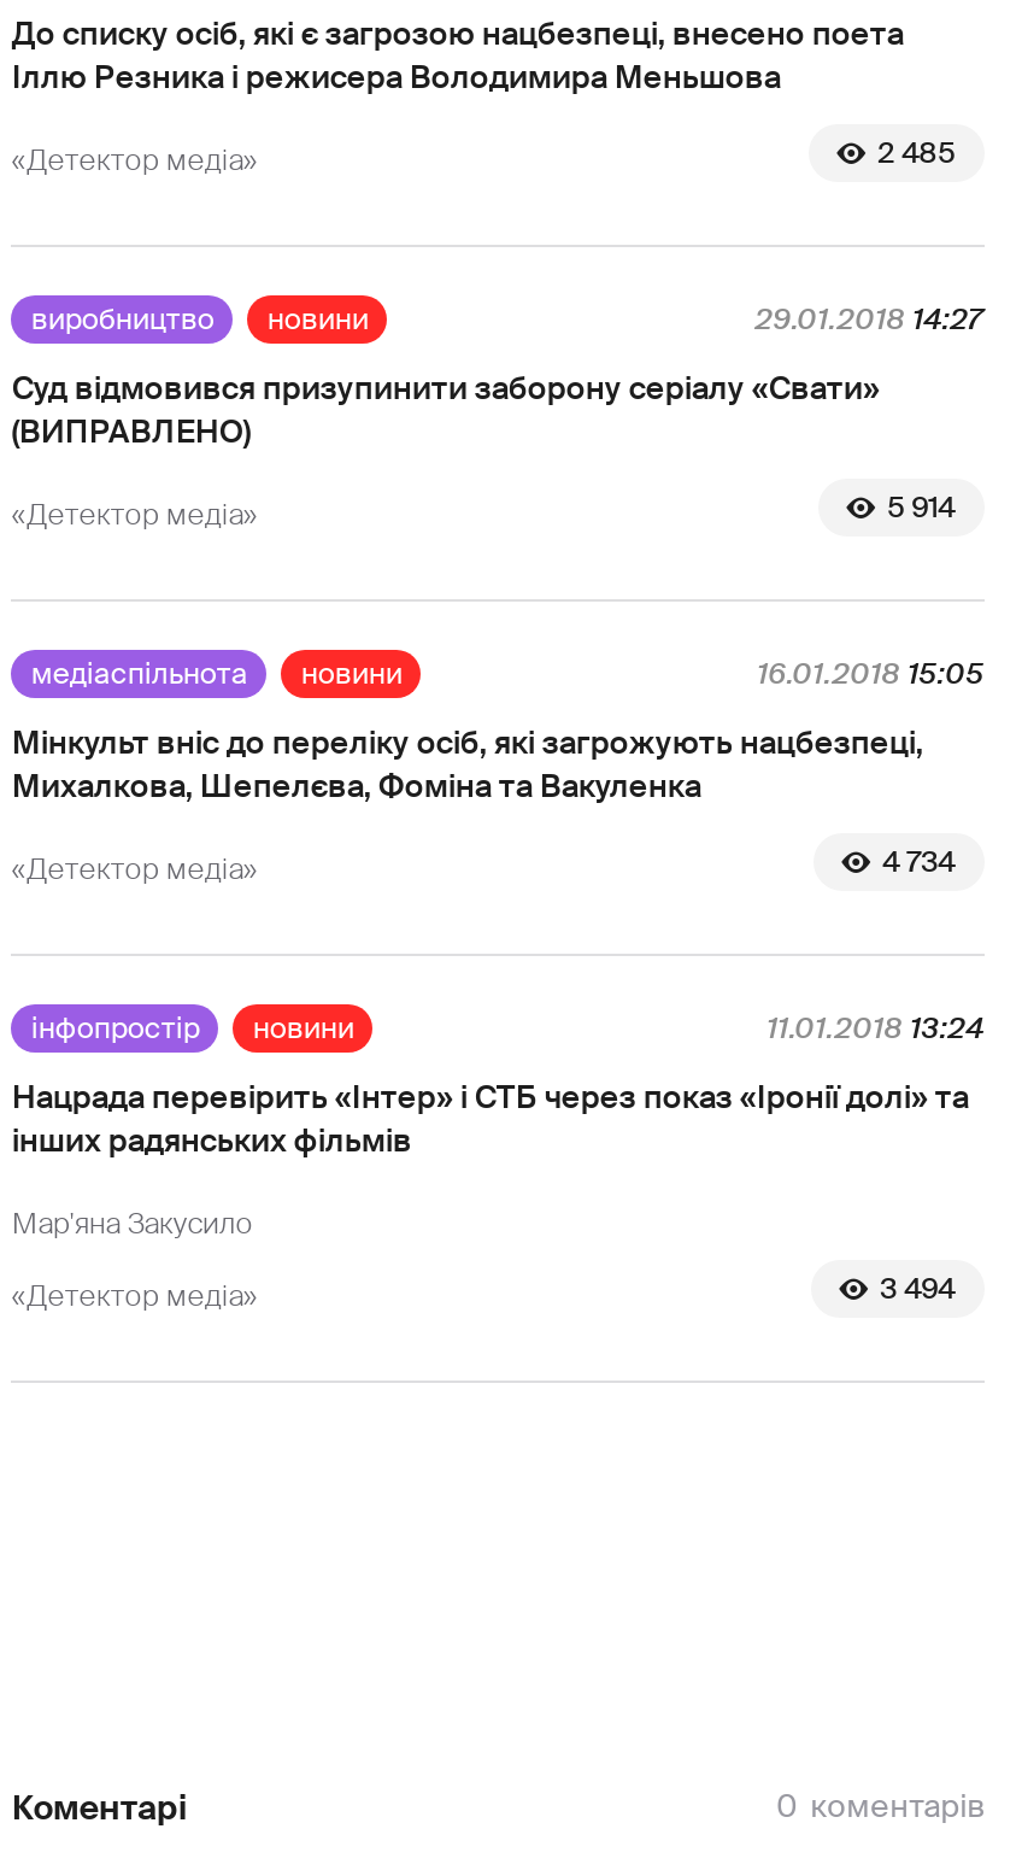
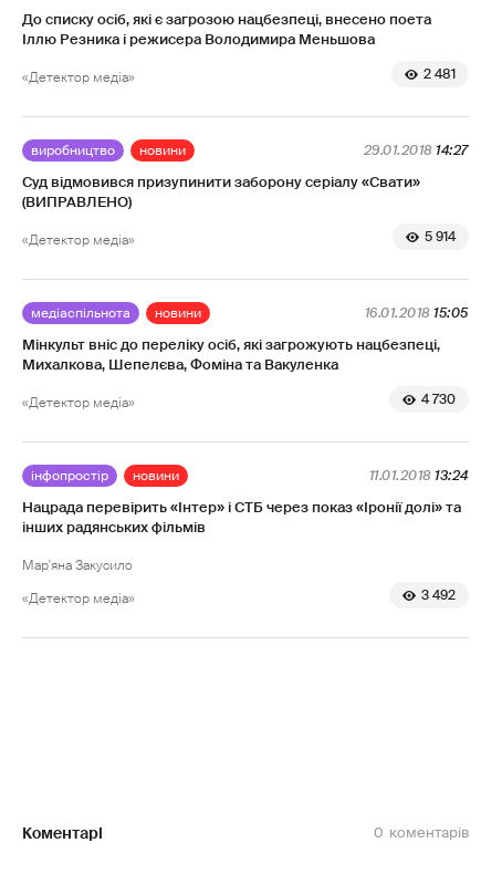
- 2 485
+ 2 481

- 4 734
+ 4 730

- 3 494
+ 3 492
